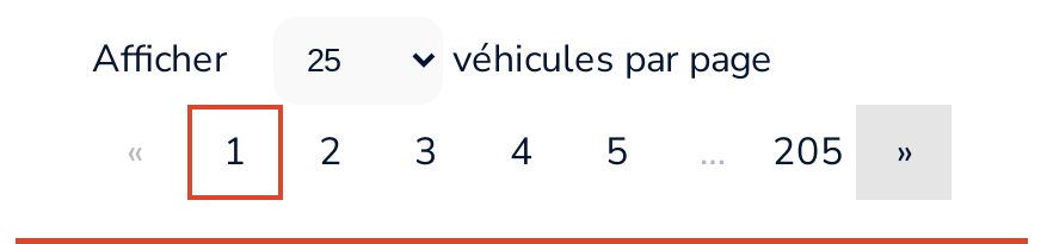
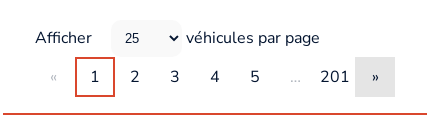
- 205
+ 201
